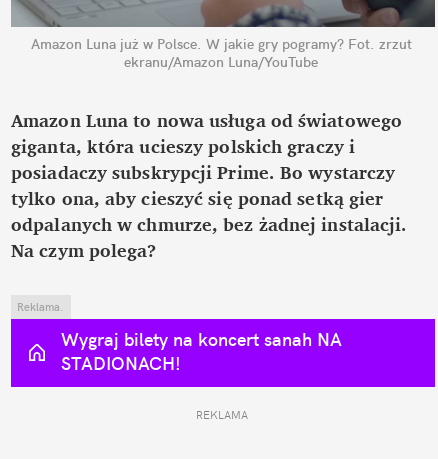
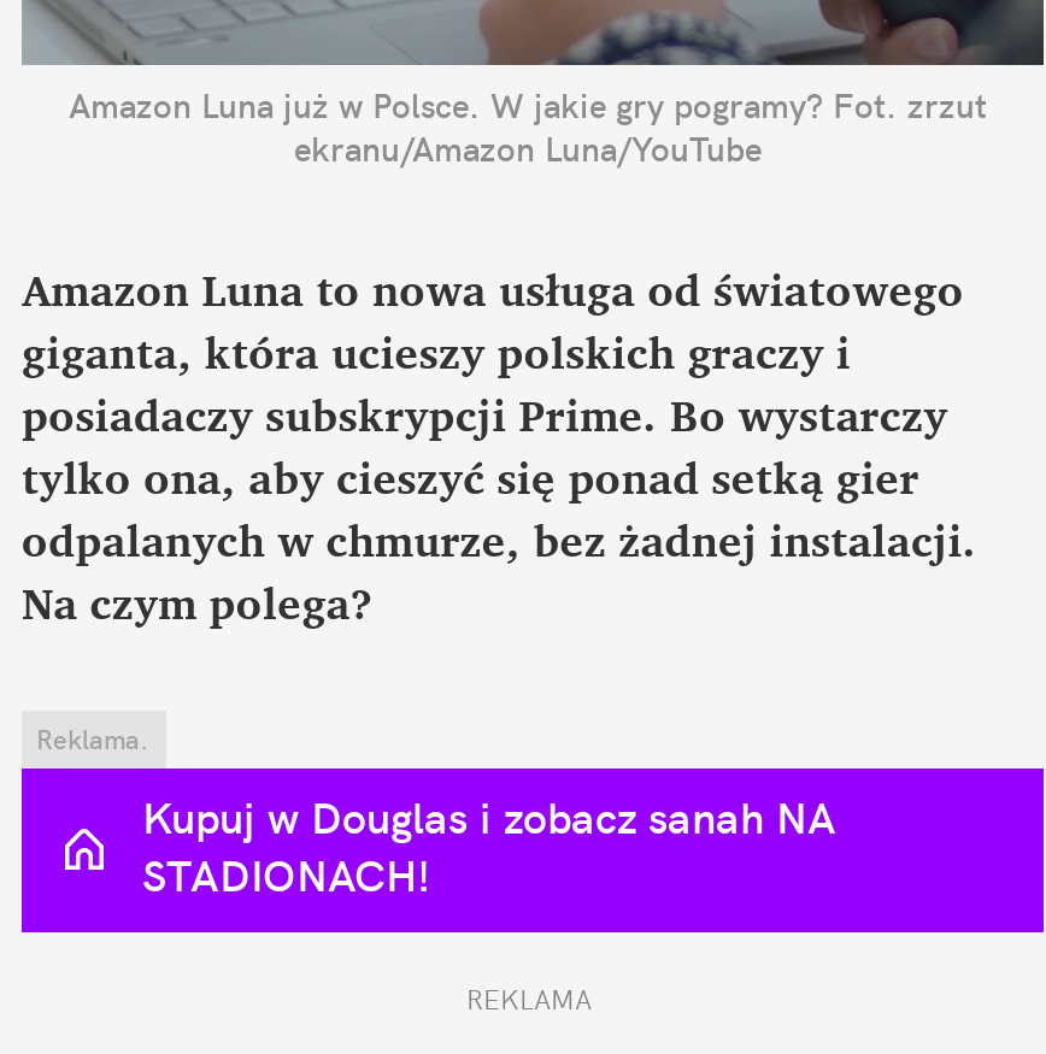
- Wygraj bilety na koncert sanah NA
+ Kupuj w Douglas i zobacz sanah NA
